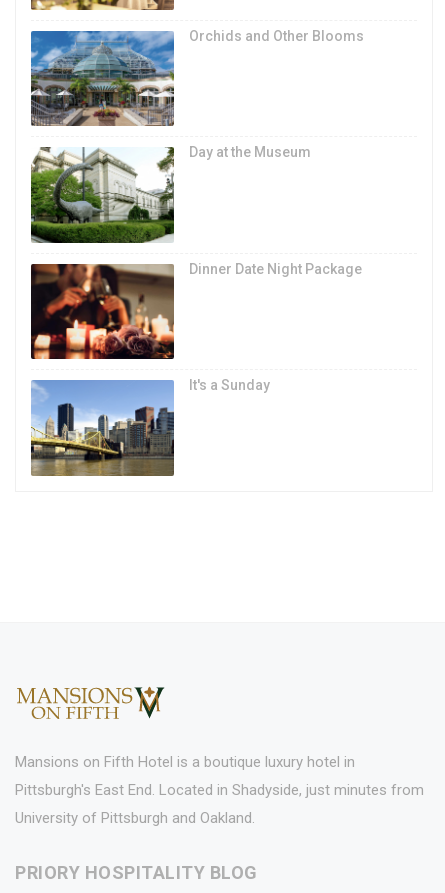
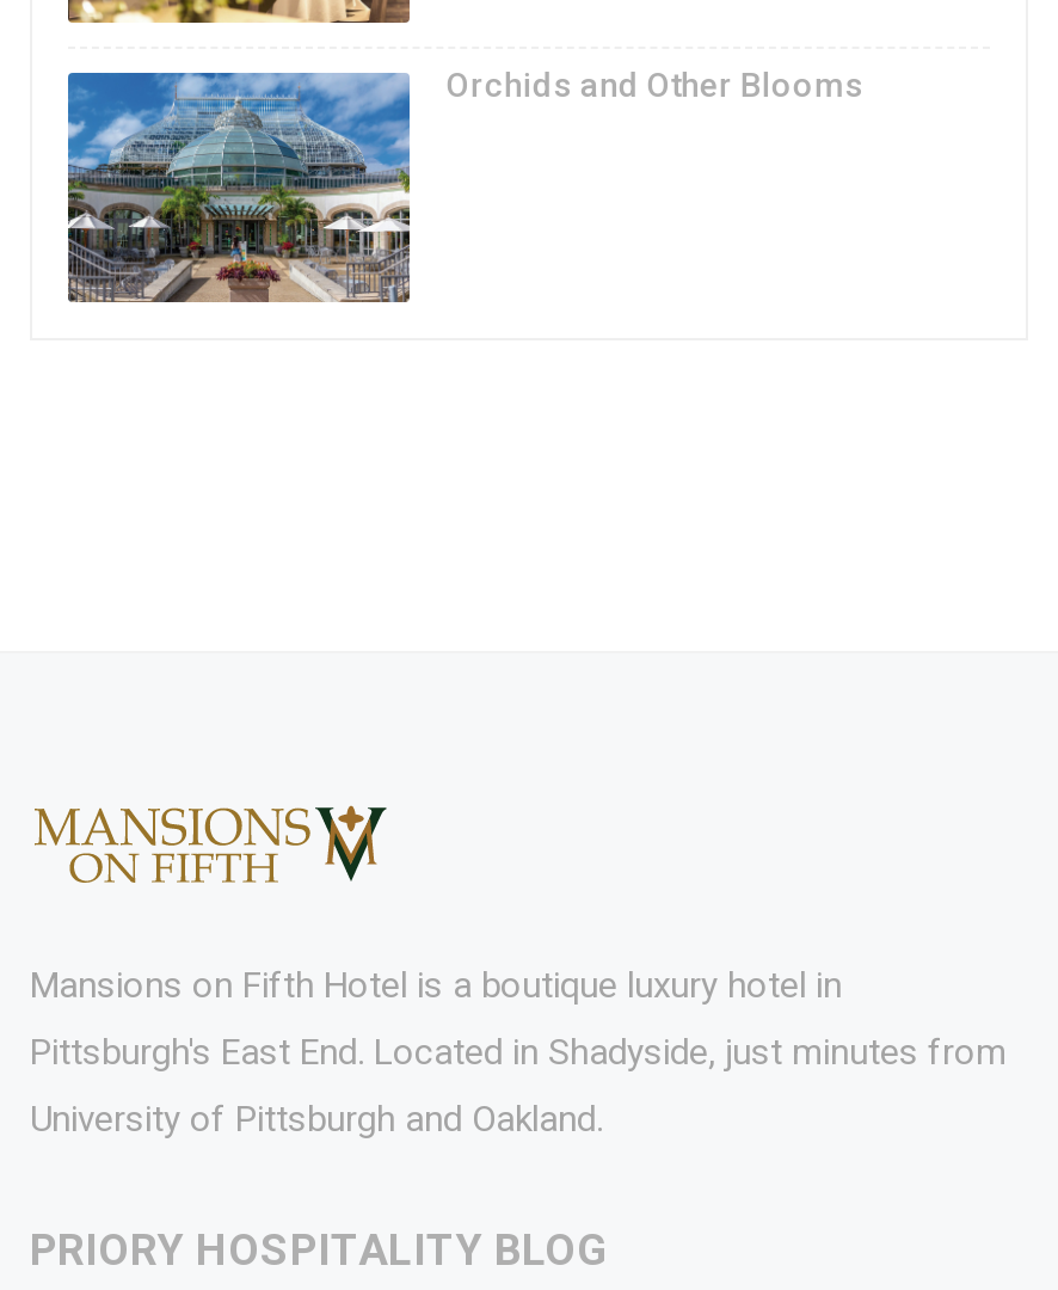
- [image]
- Day at the Museum

- [image]
- Dinner Date Night Package

- [image]
- It's a Sunday
